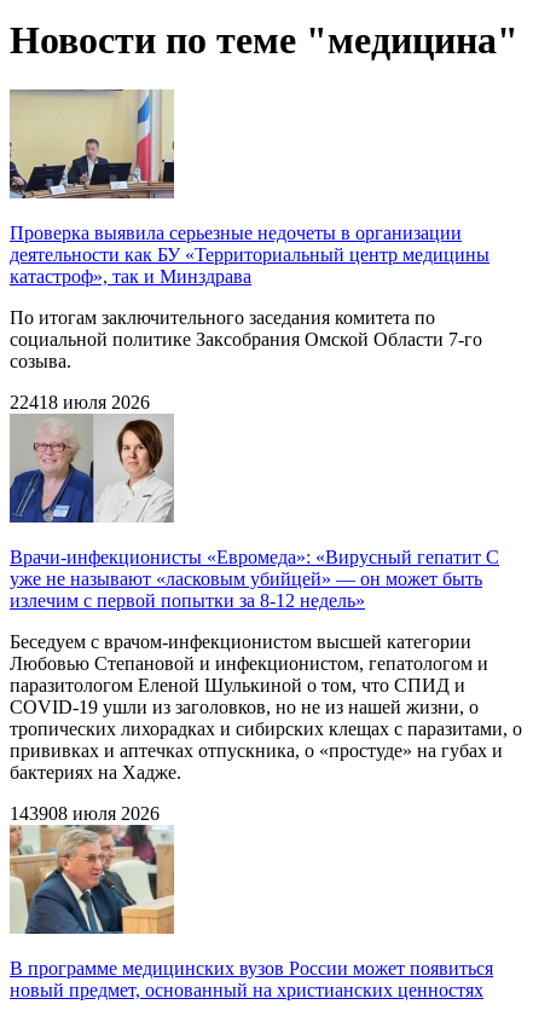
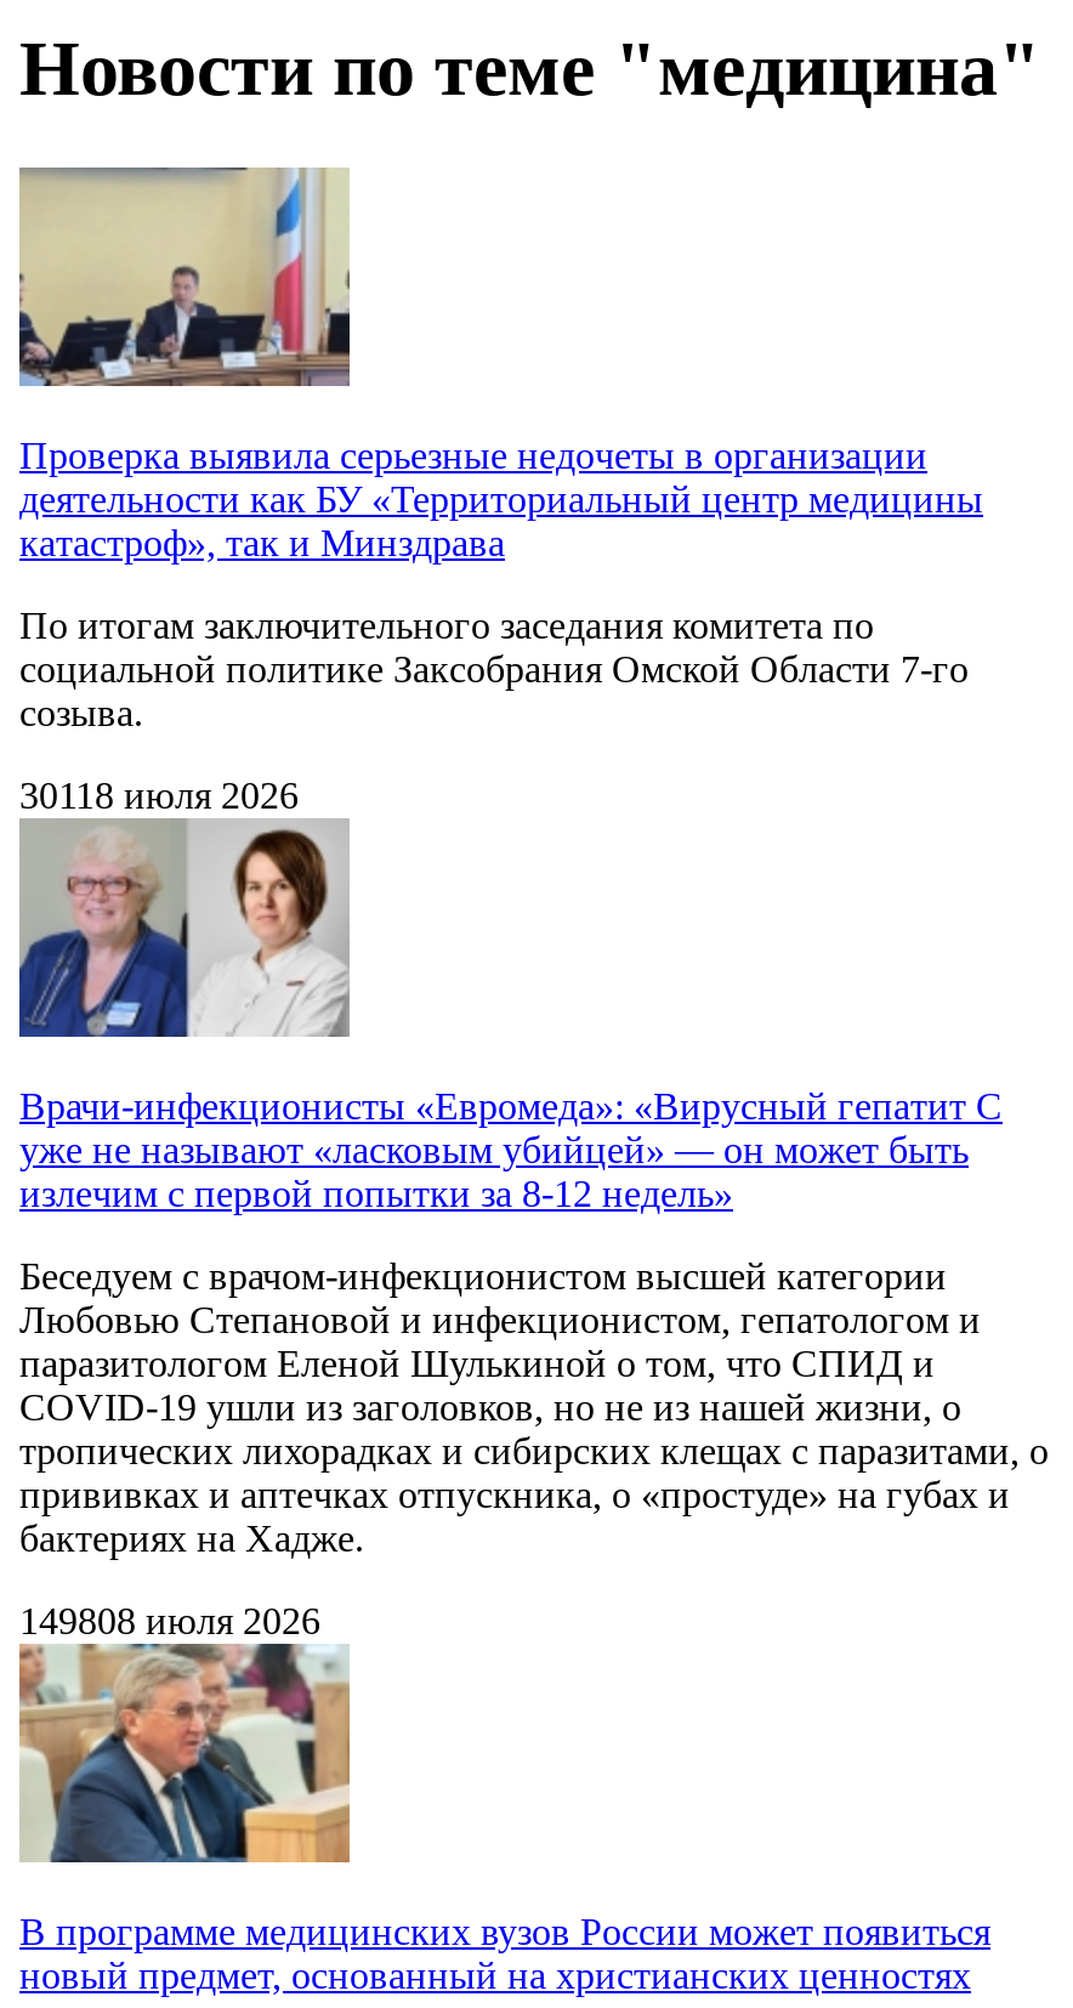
- 224 18 июля 2026
+ 301 18 июля 2026

- 143908 июля 2026
+ 149808 июля 2026
